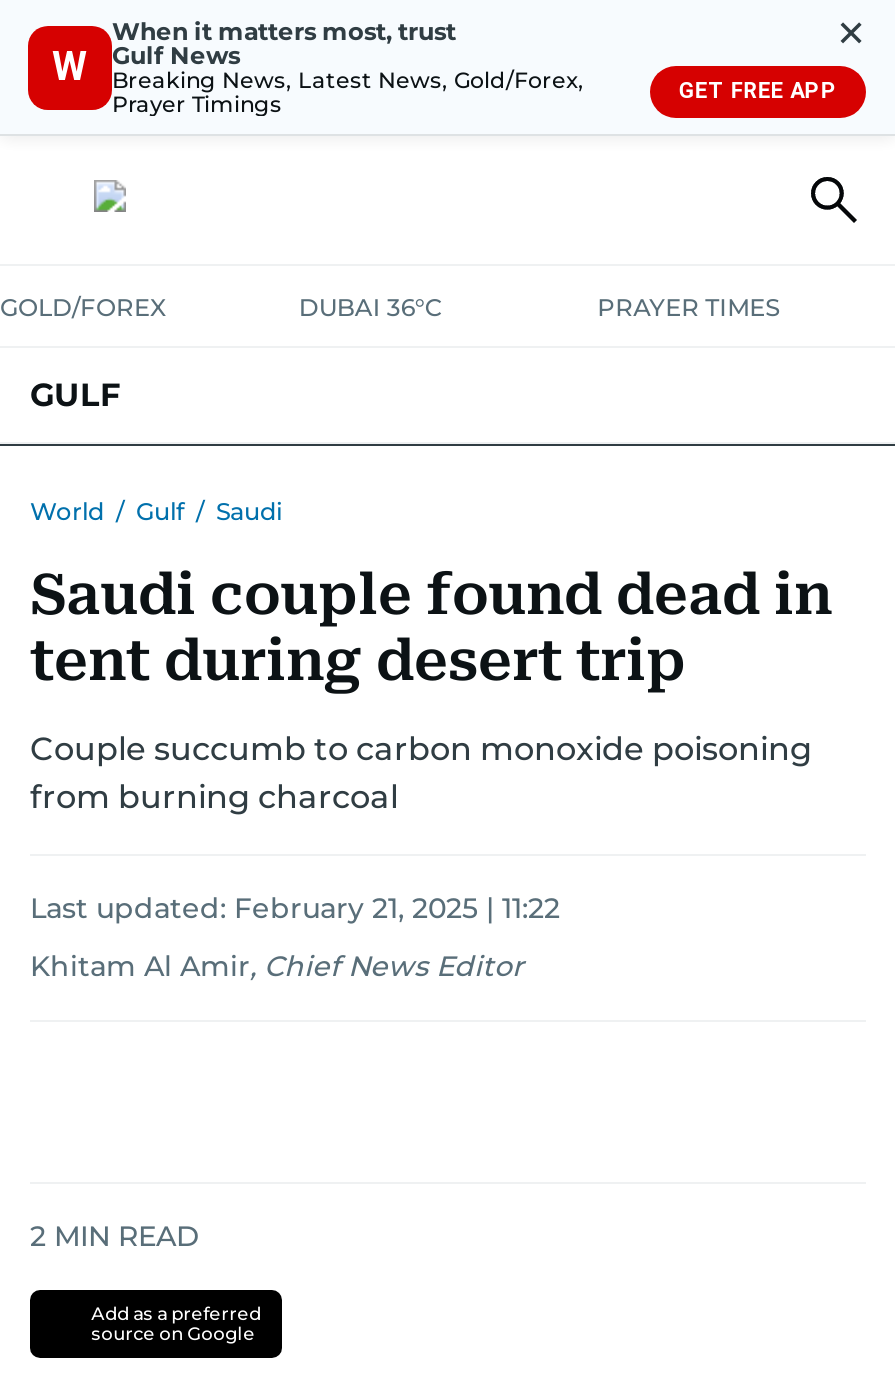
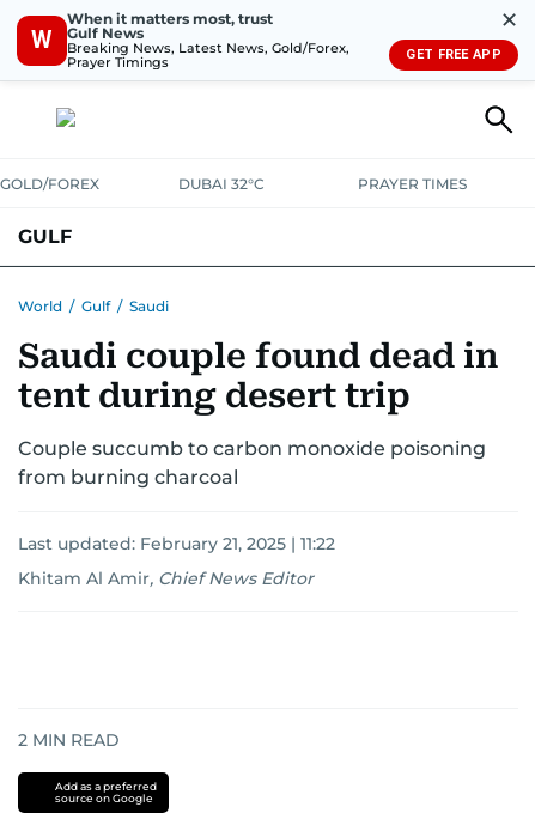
- DUBAI 36°C
+ DUBAI 32°C
